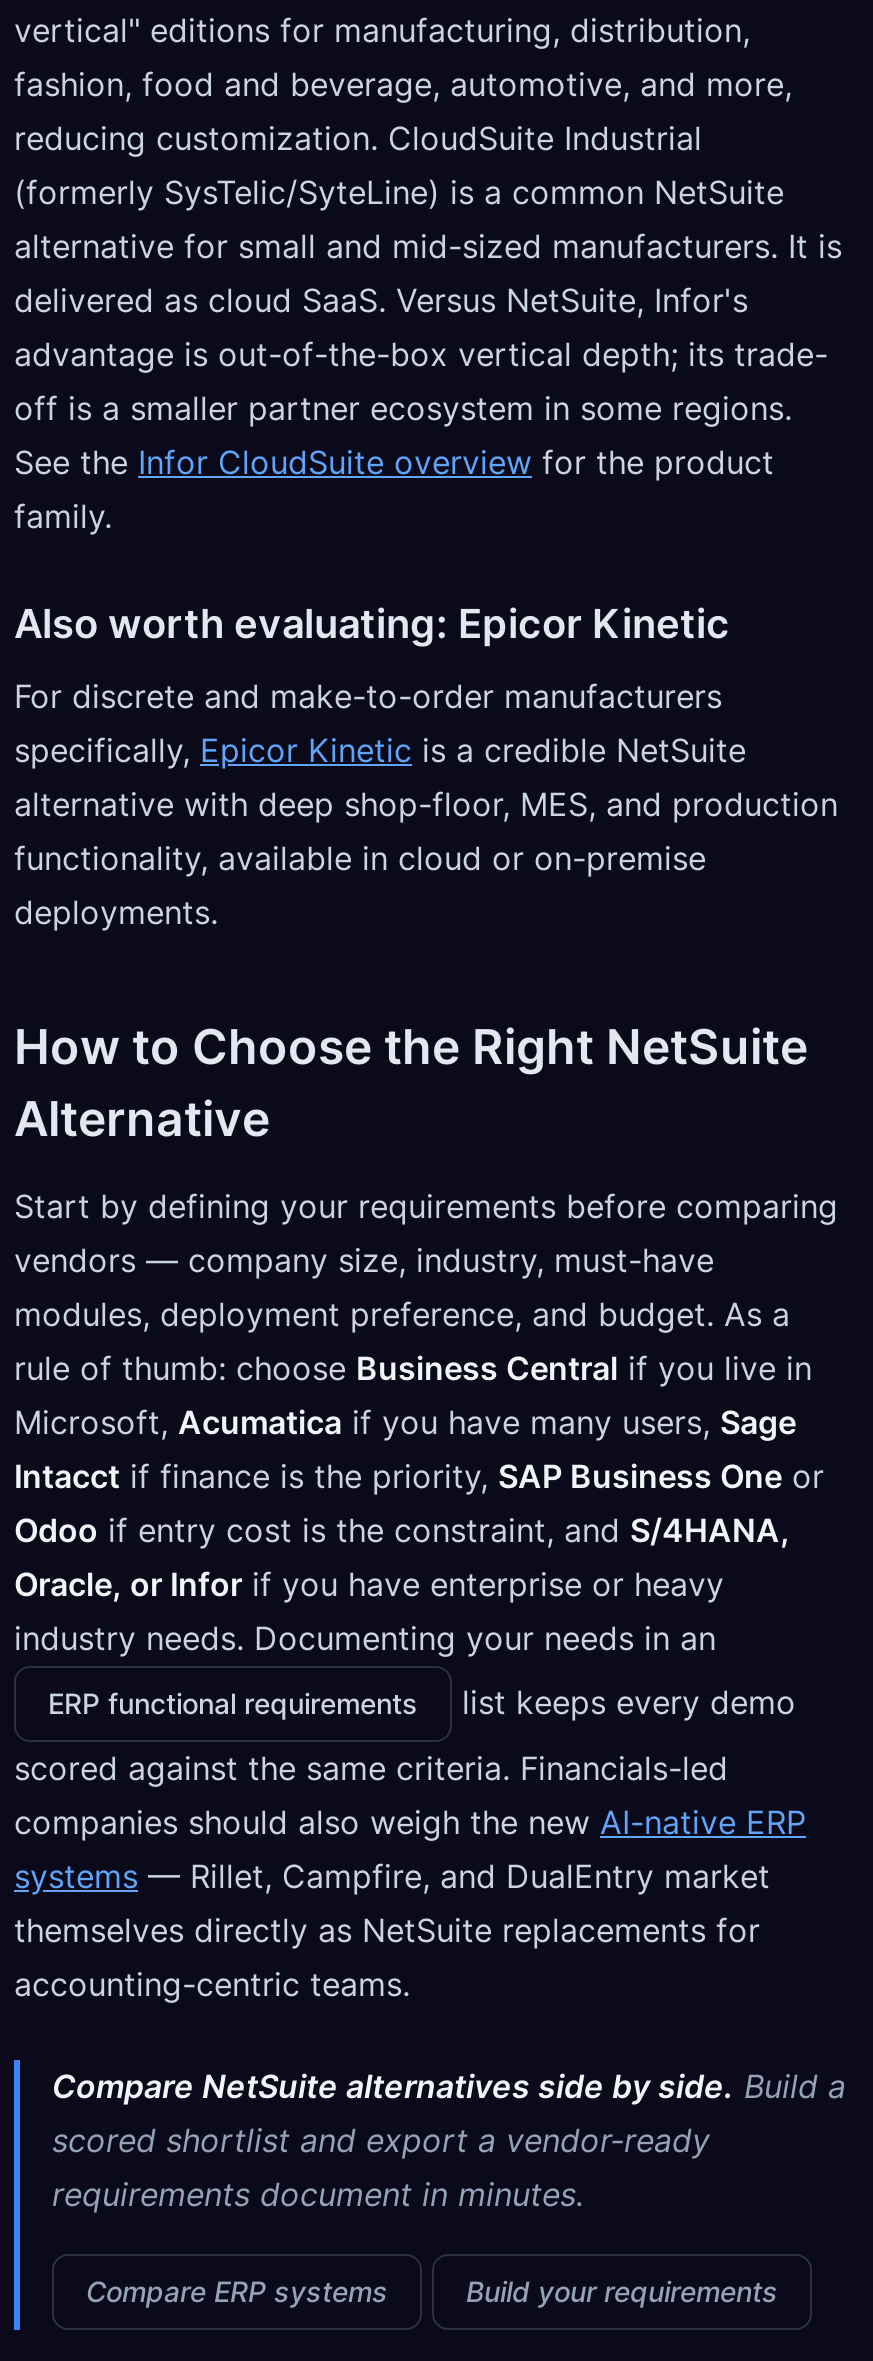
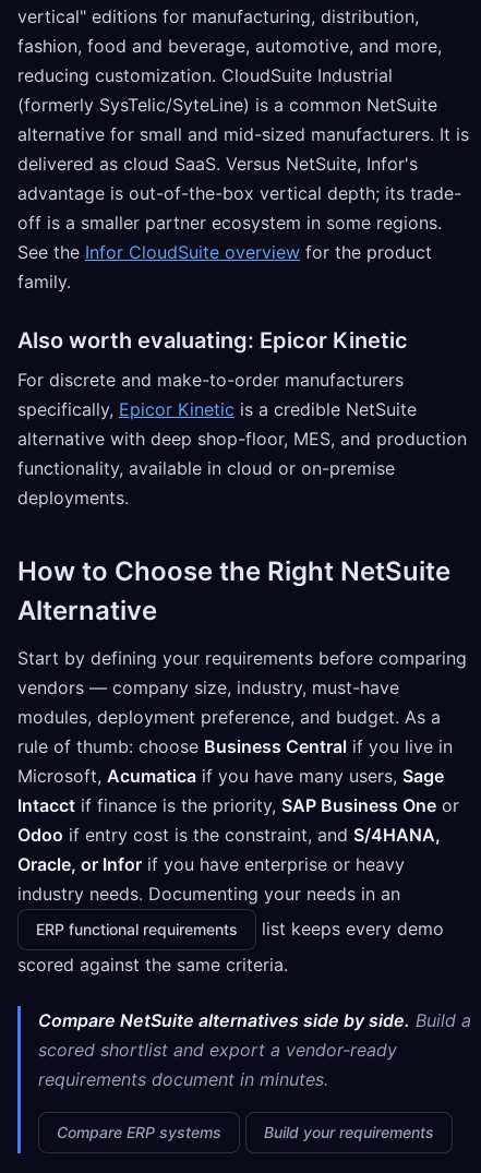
- scored against the same criteria. Financials-led
- companies should also weigh the new AI-native ERP
- systems — Rillet, Campfire, and DualEntry market
- themselves directly as NetSuite replacements for
- accounting-centric teams.
+ scored against the same criteria.
